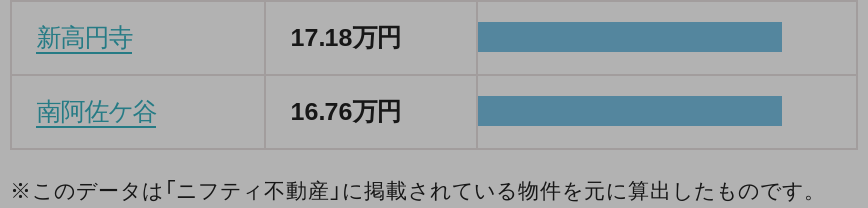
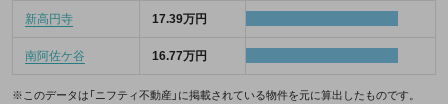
- 17.18万円
+ 17.39万円

- 16.76万円
+ 16.77万円
